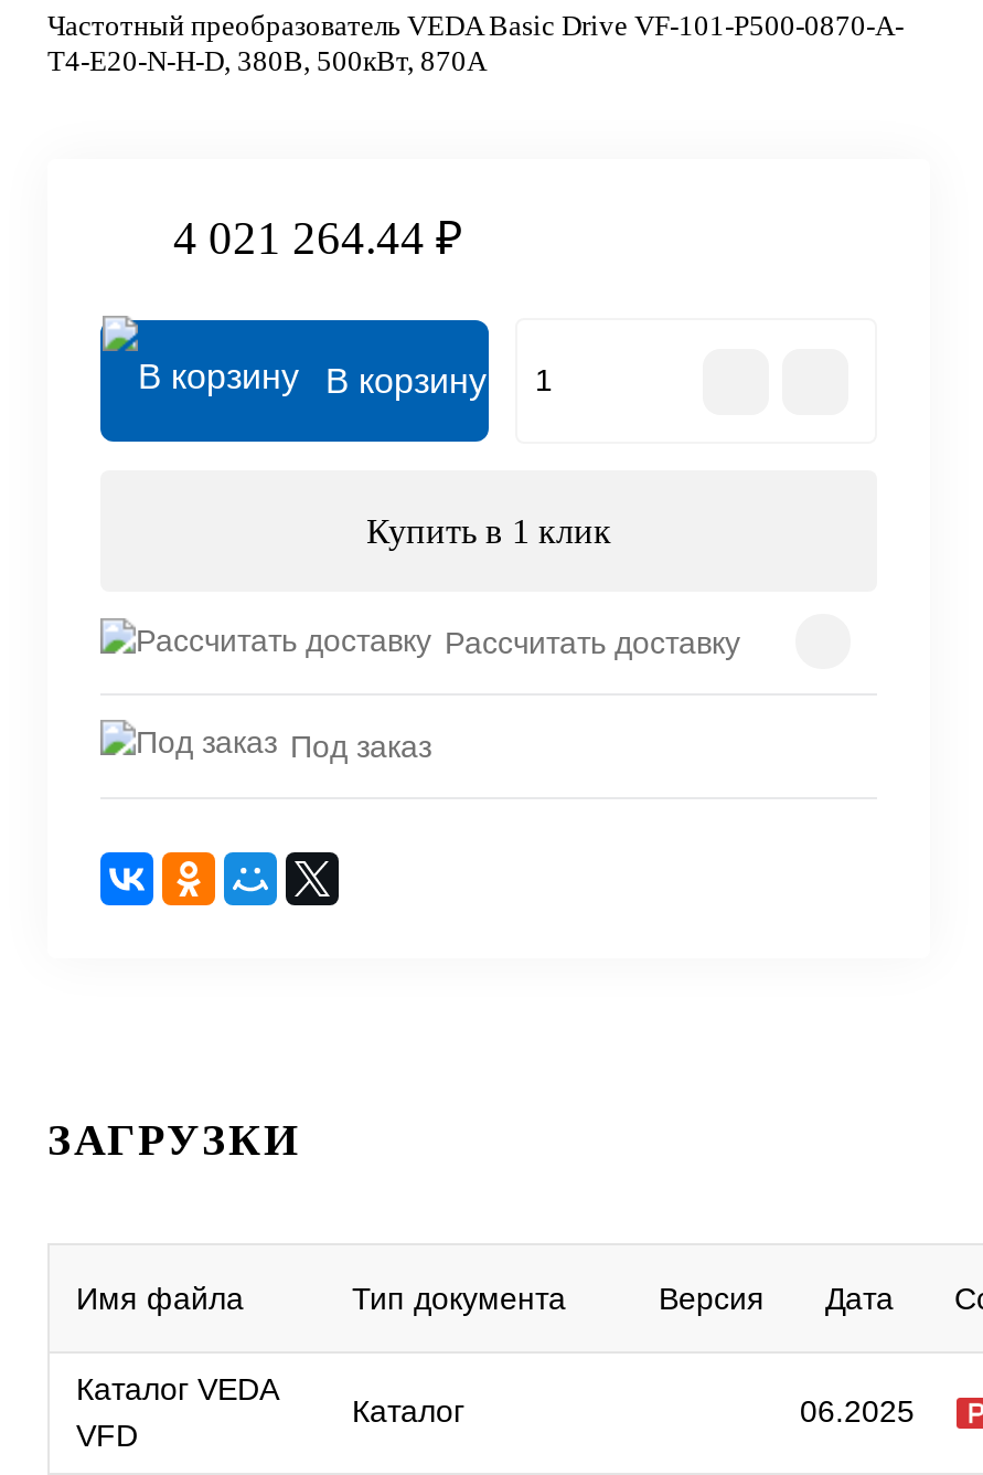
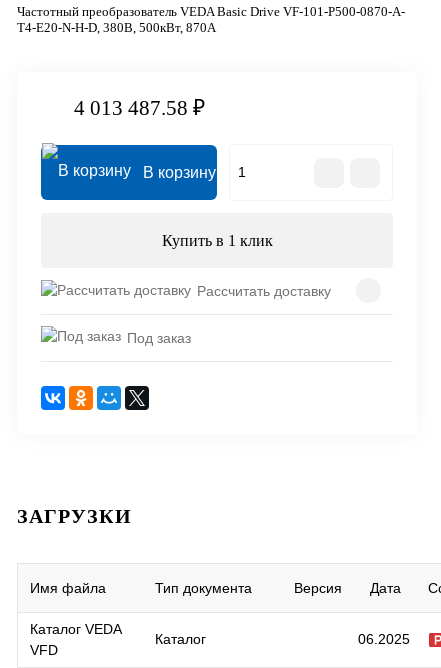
- 4 021 264.44 ₽
+ 4 013 487.58 ₽
